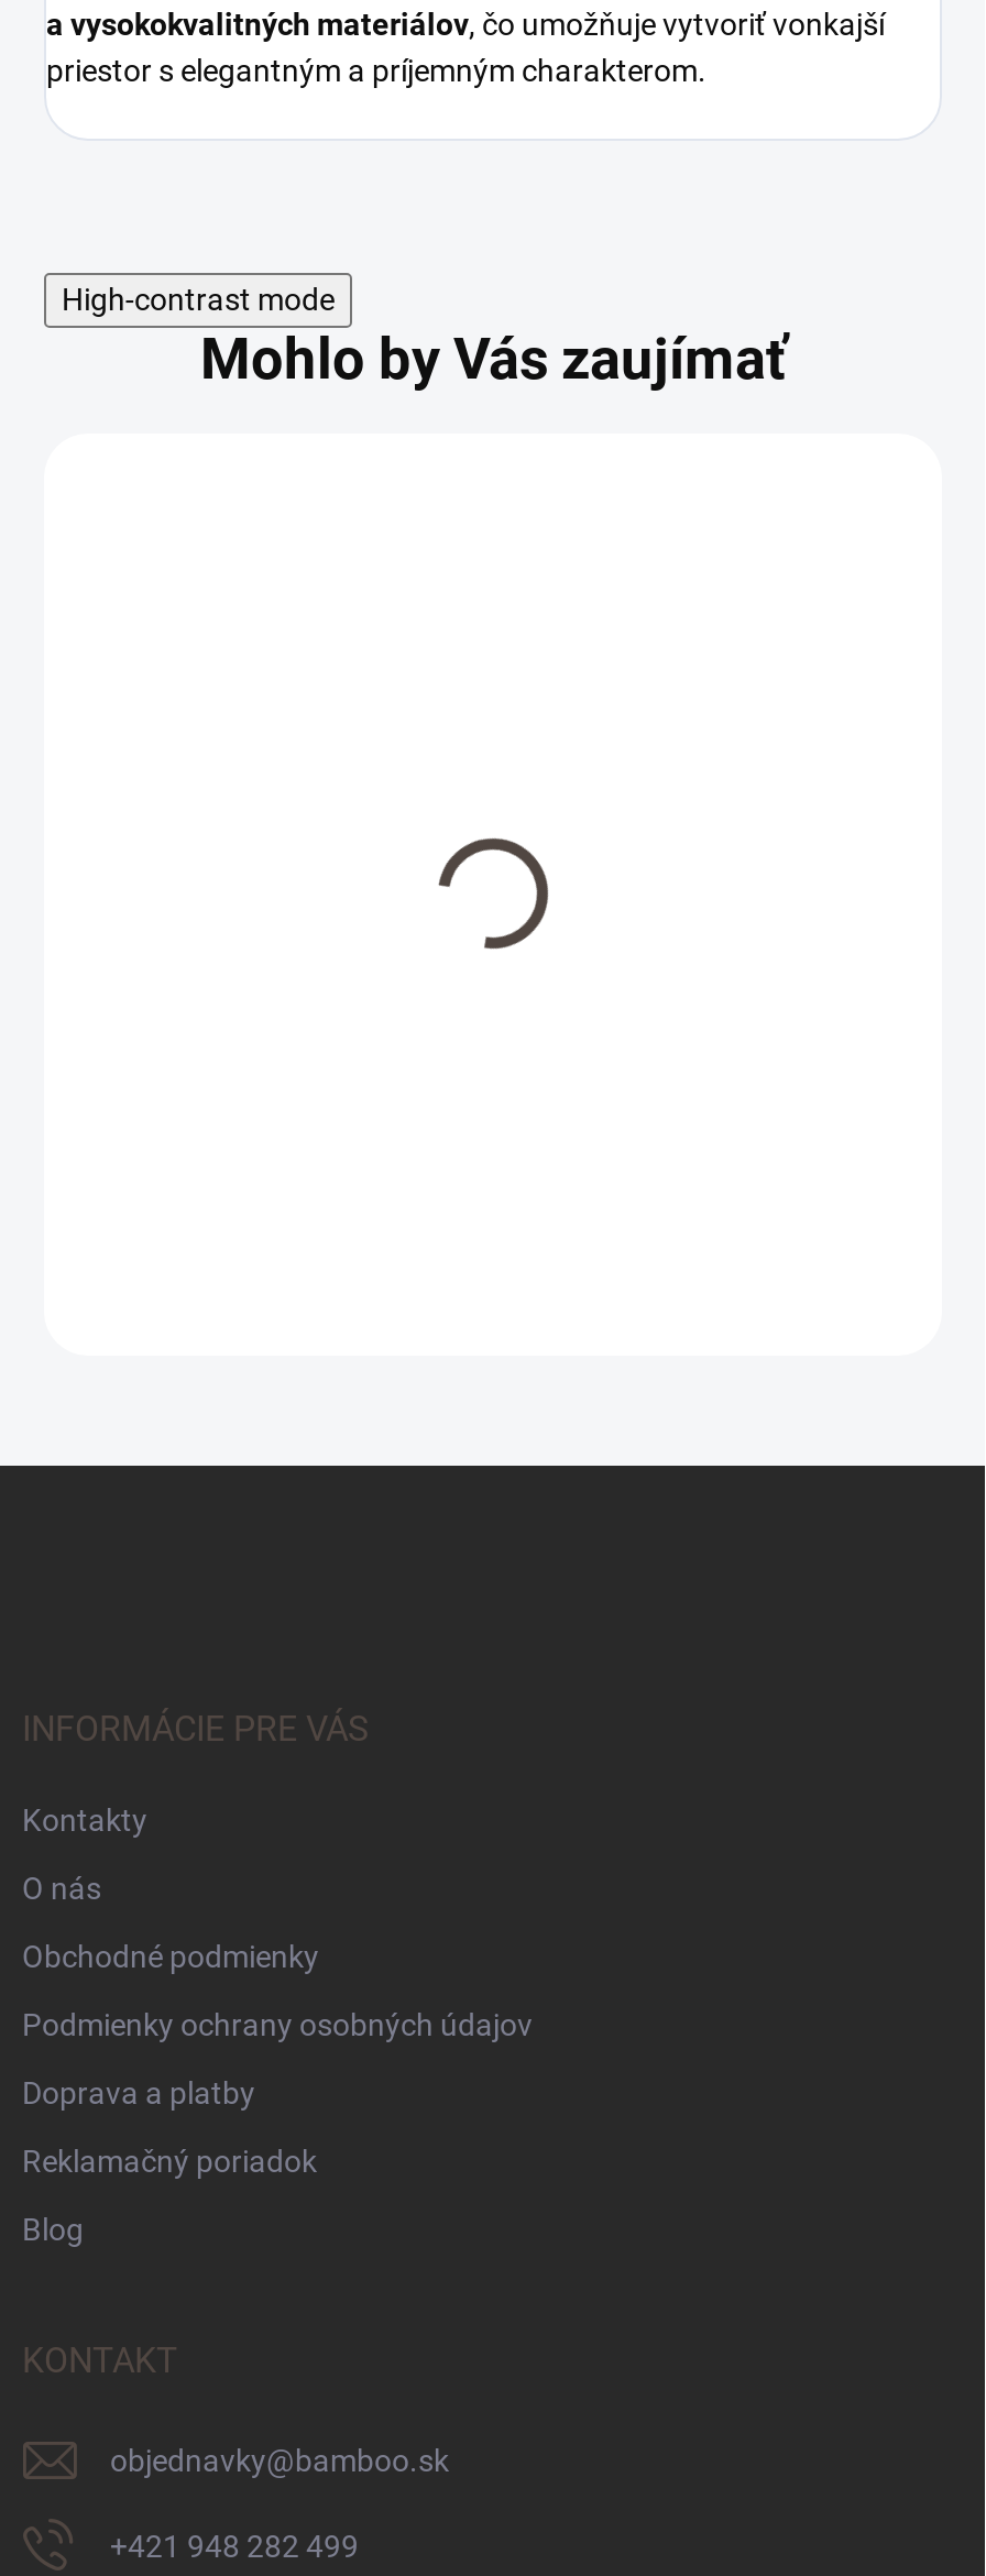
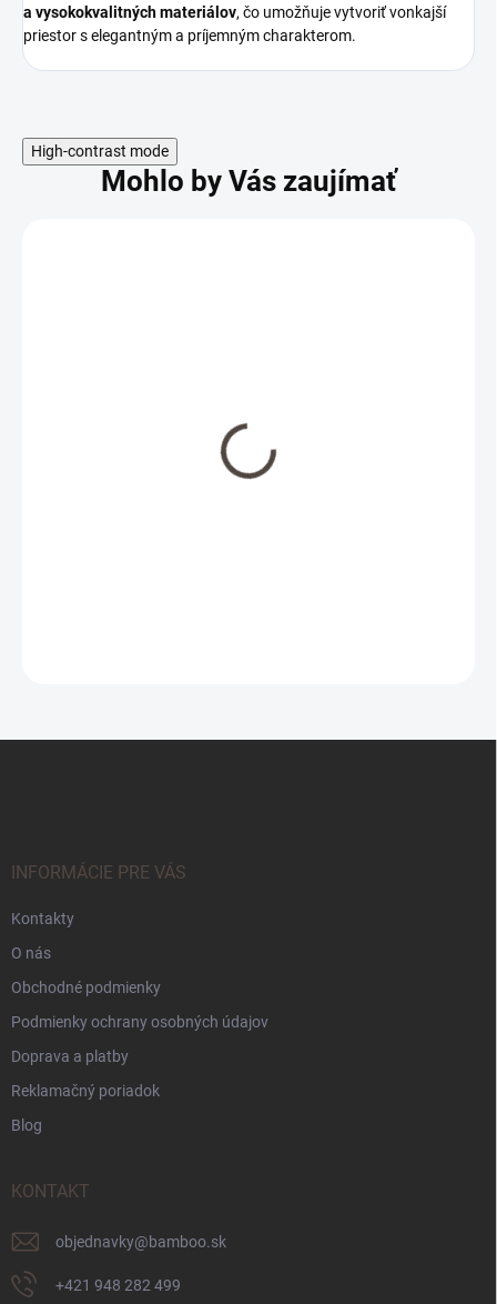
- [image]
+ [image]
